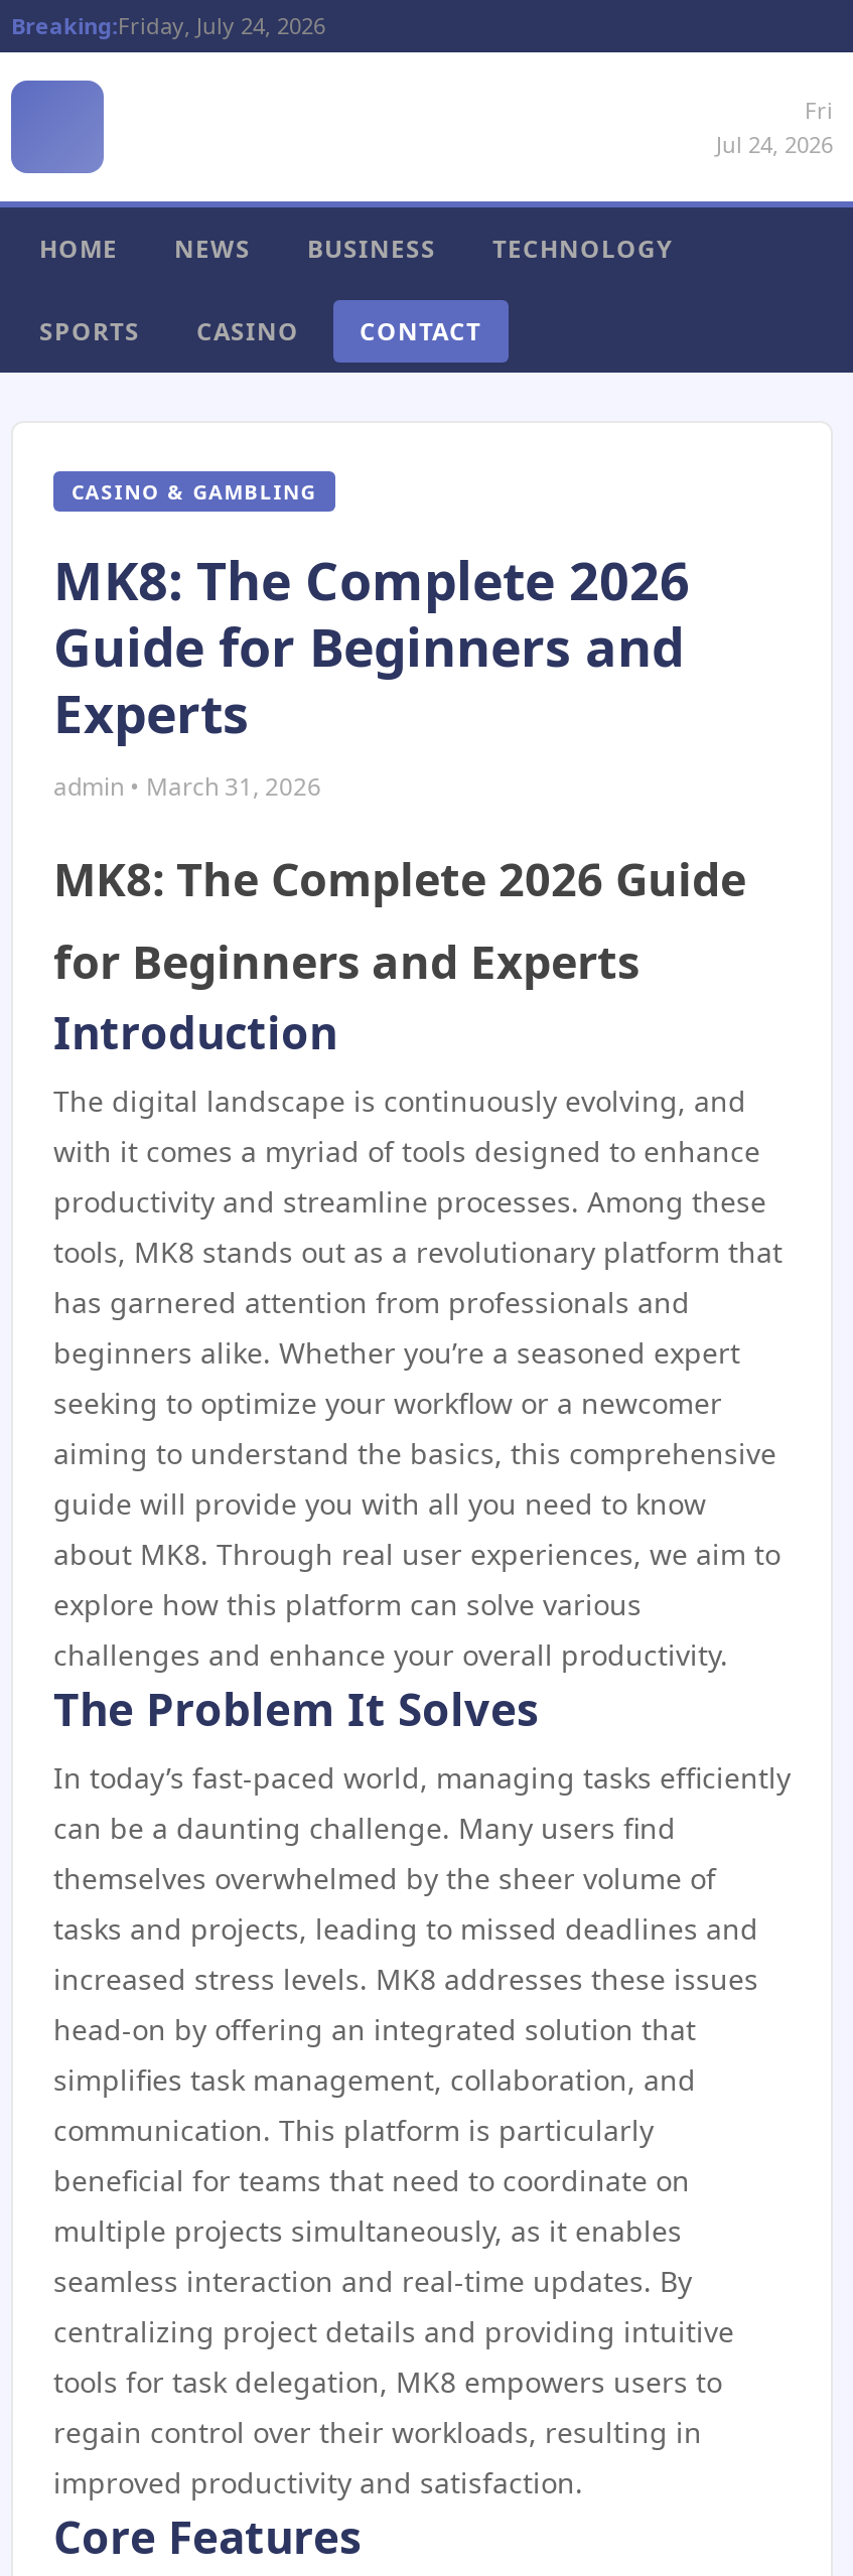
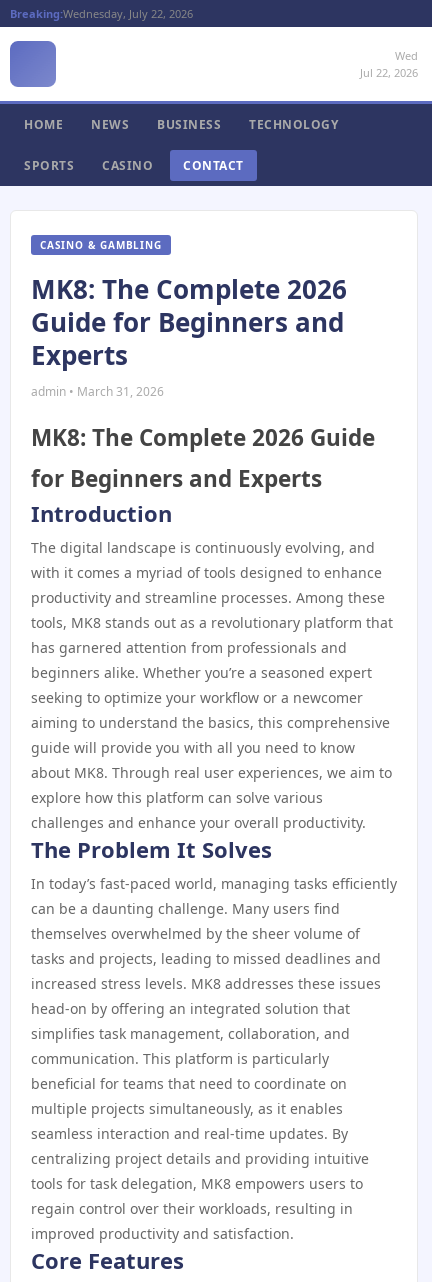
- Breaking:Friday, July 24, 2026
+ Breaking:Wednesday, July 22, 2026

- Fri
- Jul 24, 2026
+ Wed
+ Jul 22, 2026
